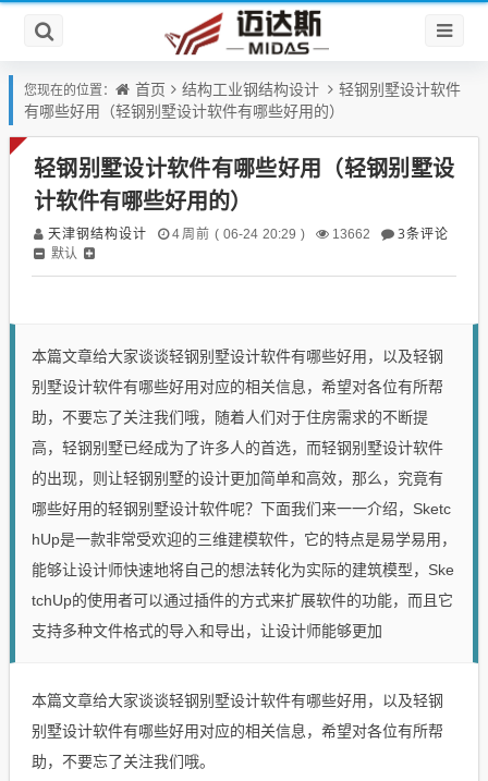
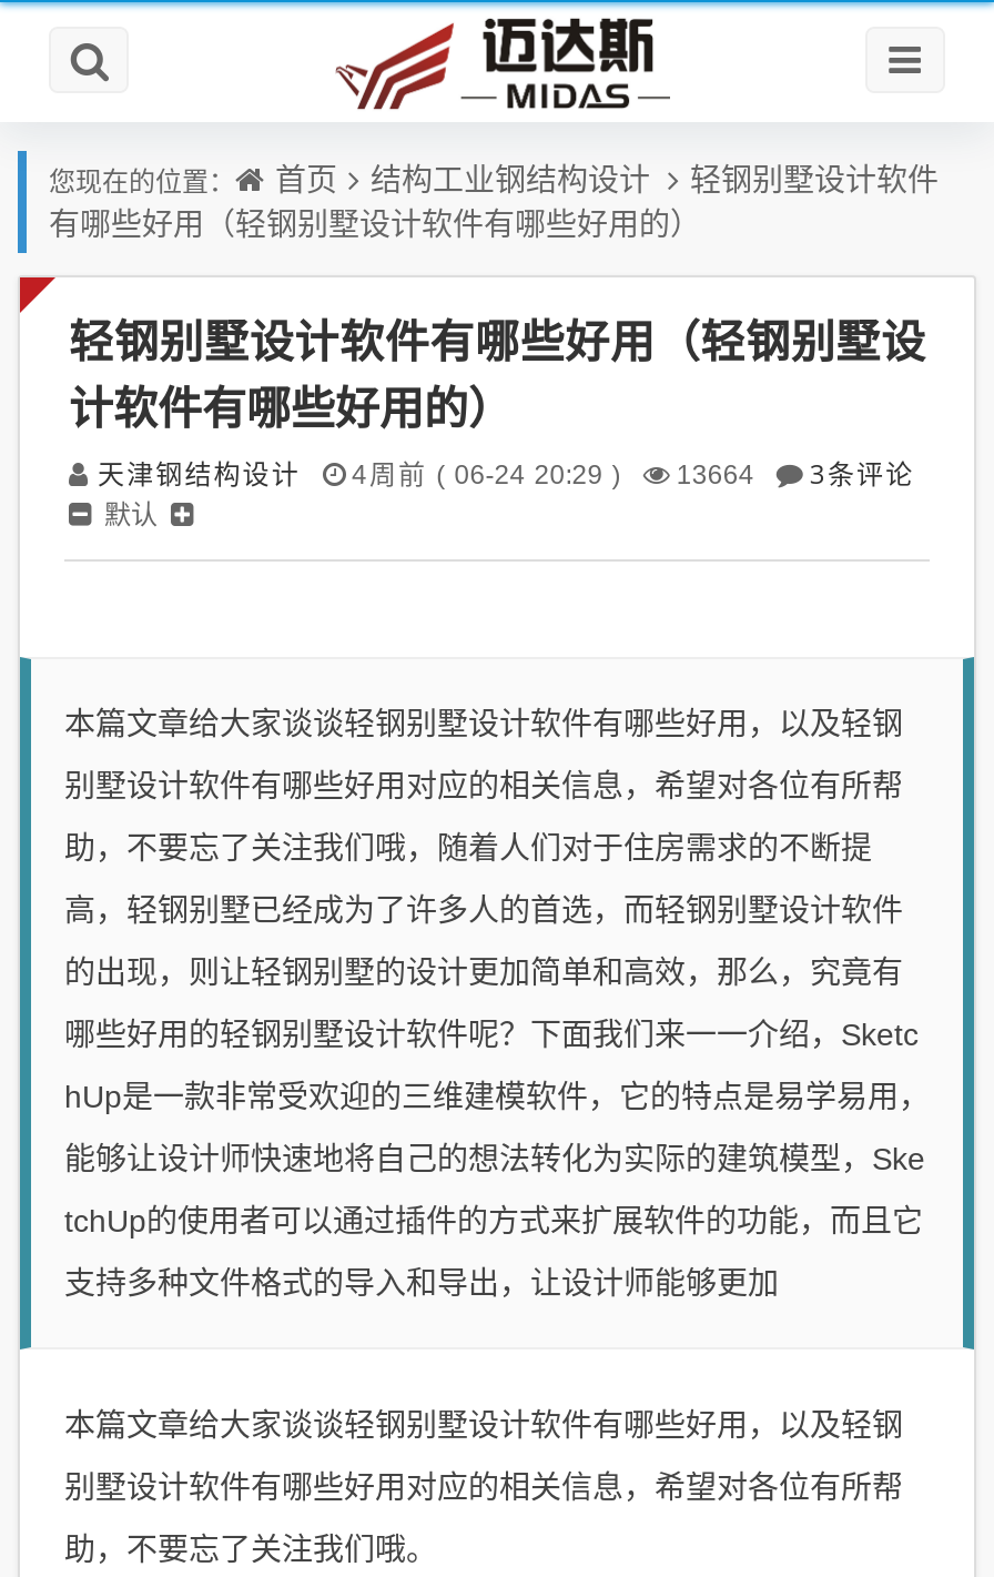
- 天津钢结构设计 4周前 ( 06-24 20:29 ) 13662 3条评论
+ 天津钢结构设计 4周前 ( 06-24 20:29 ) 13664 3条评论
